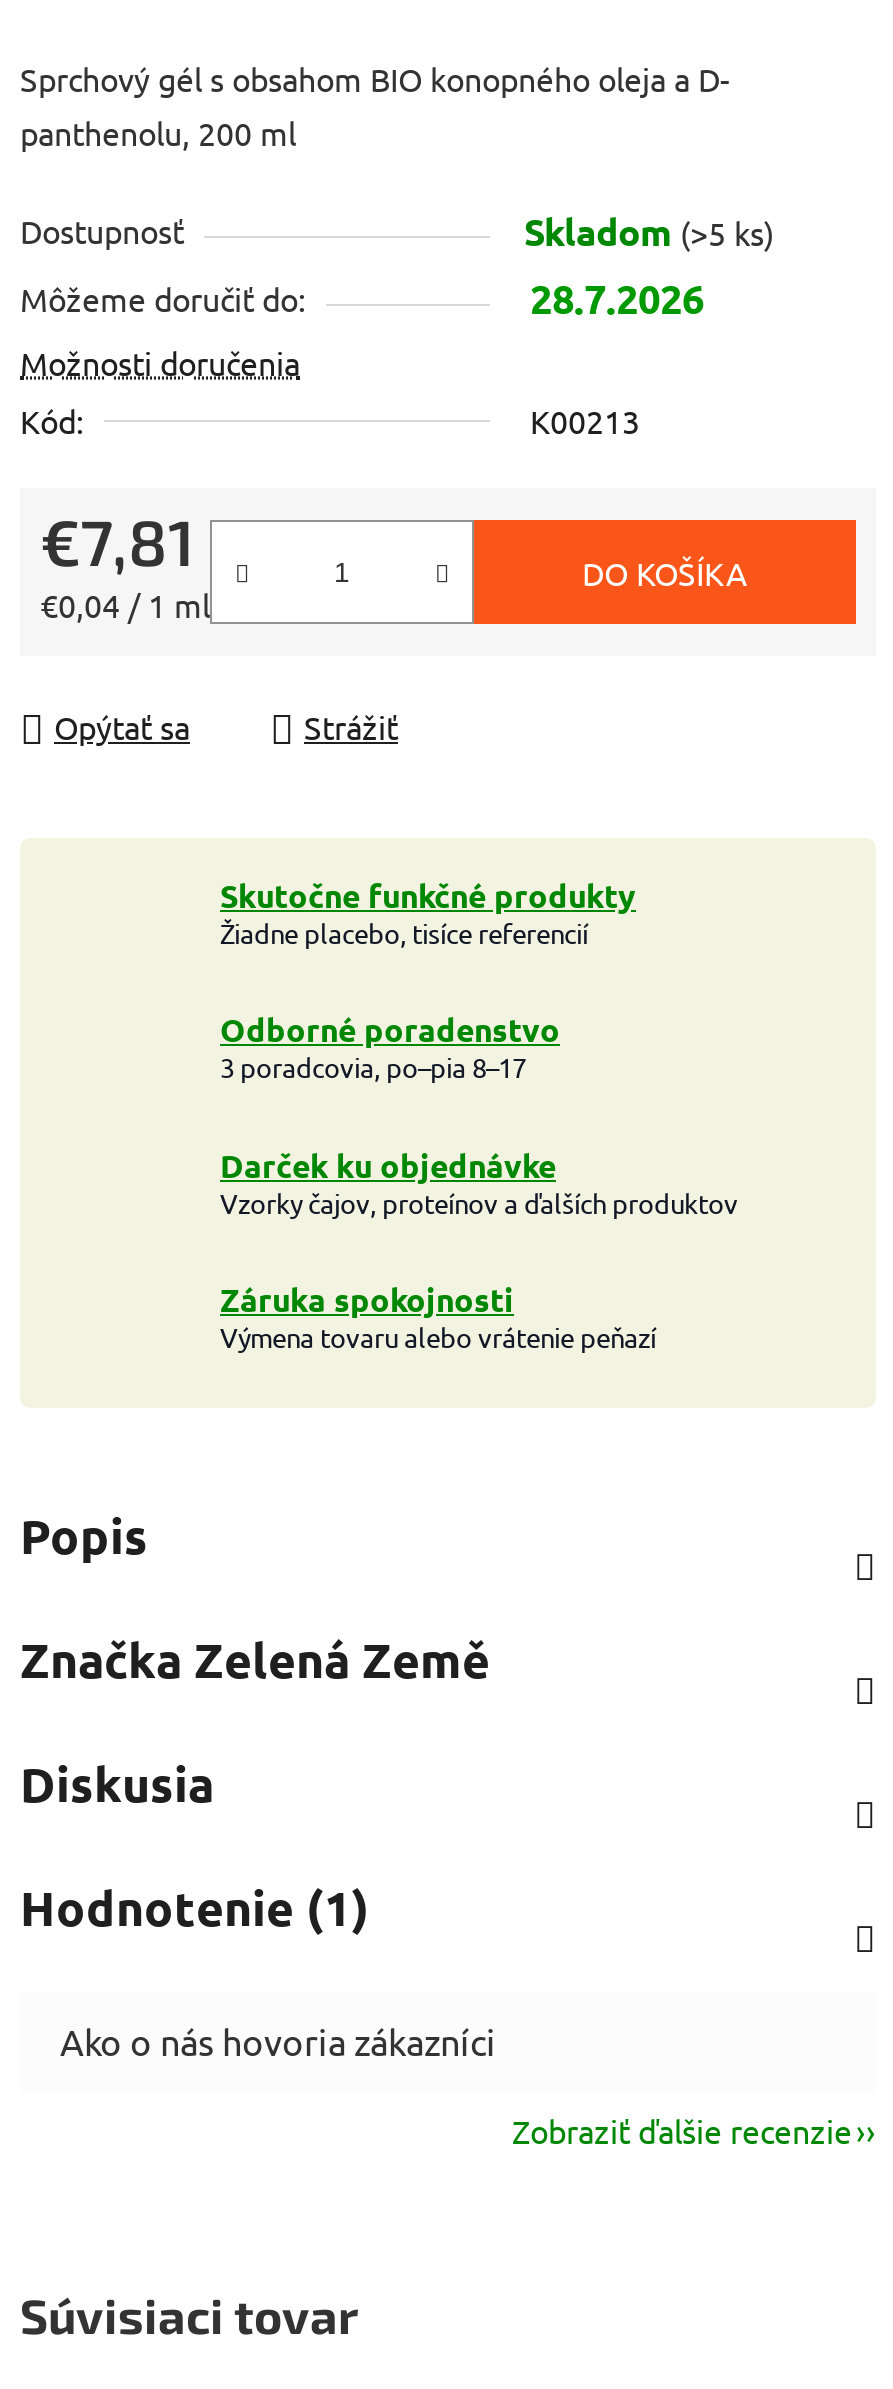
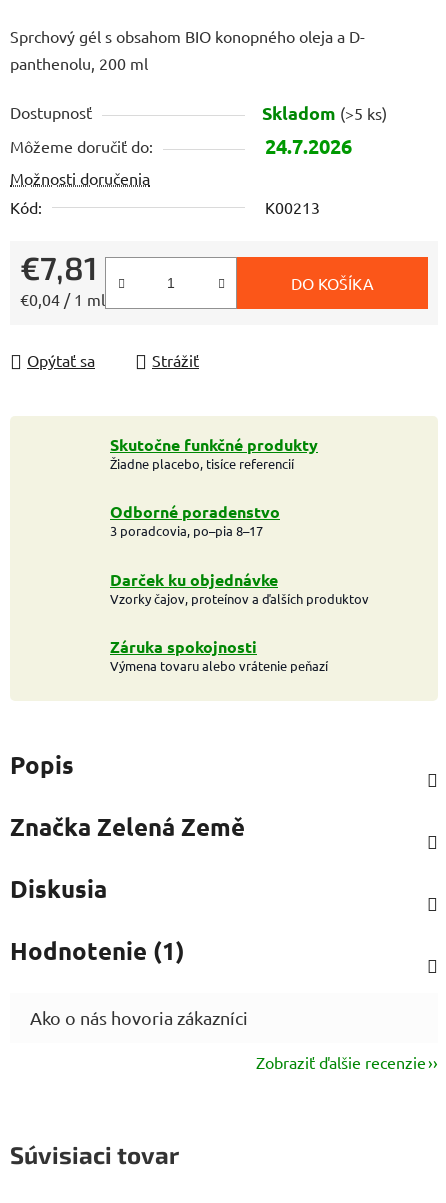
- 28.7.2026
+ 24.7.2026
